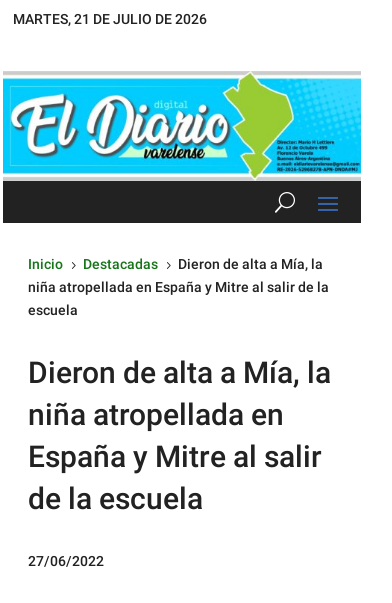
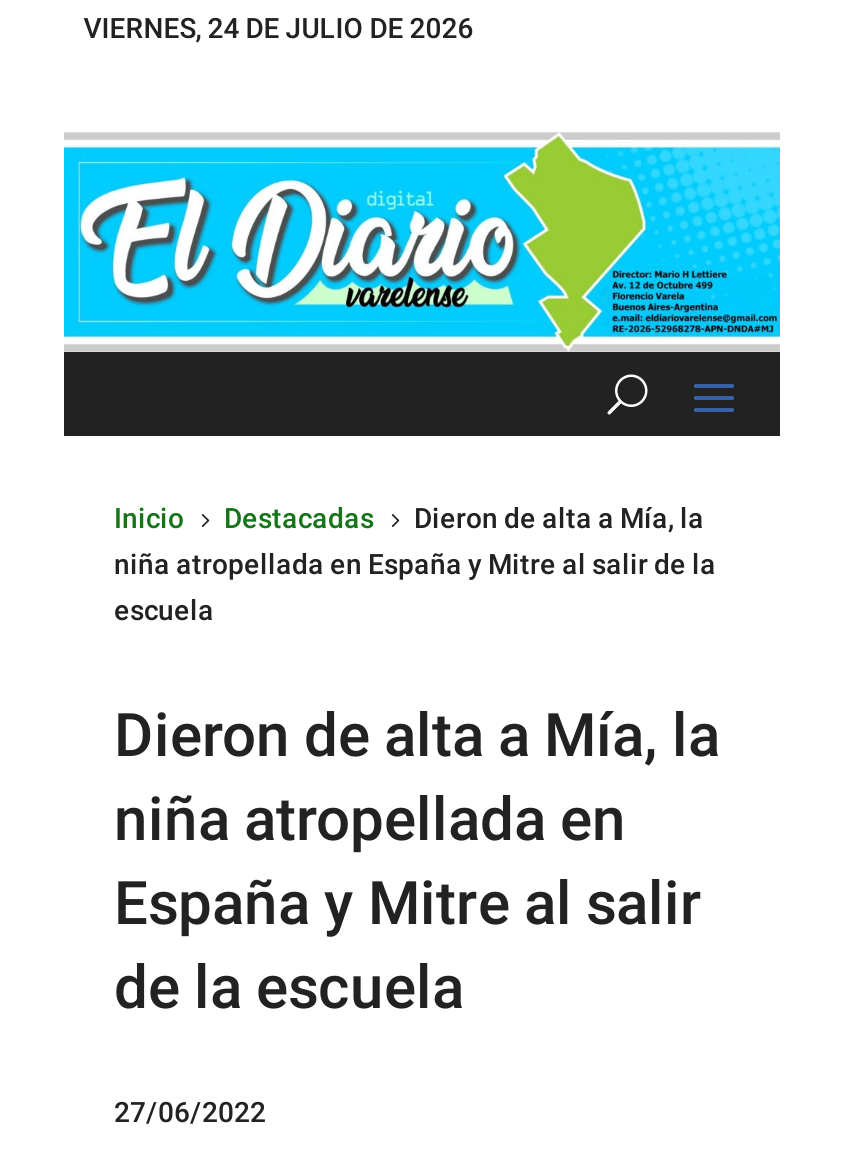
- MARTES, 21 DE JULIO DE 2026
+ VIERNES, 24 DE JULIO DE 2026
